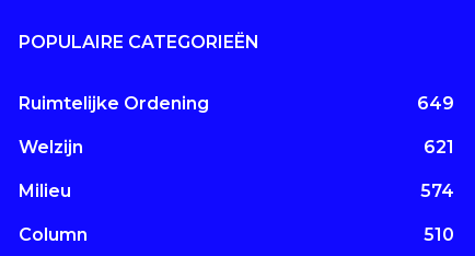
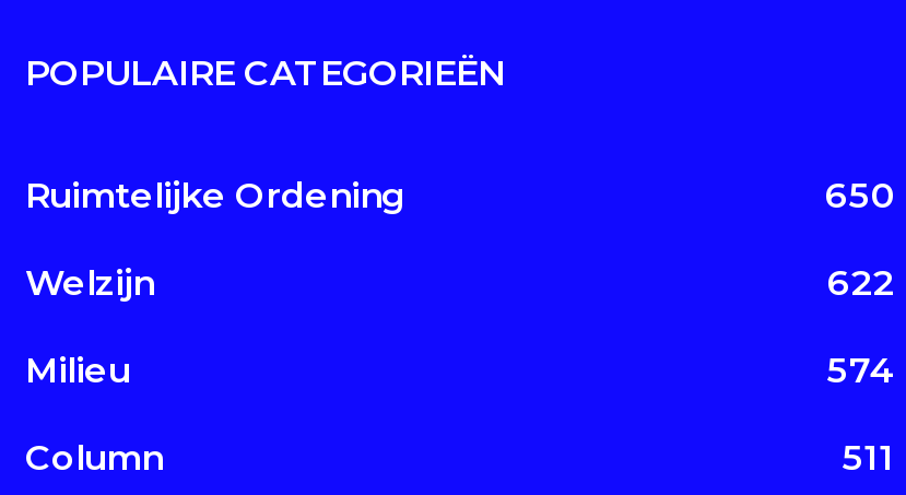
- 649
+ 650

- 621
+ 622

- 510
+ 511
